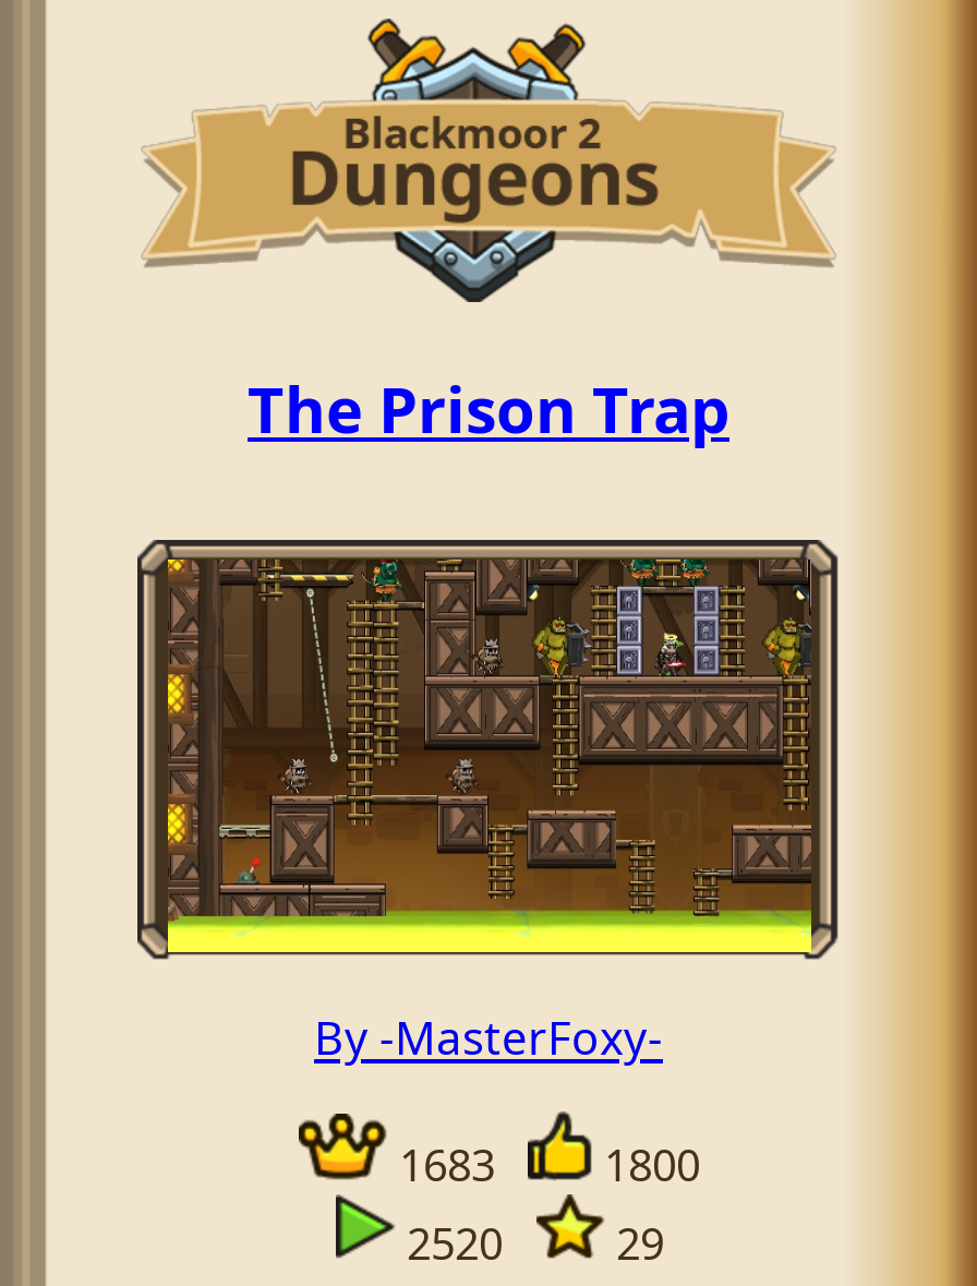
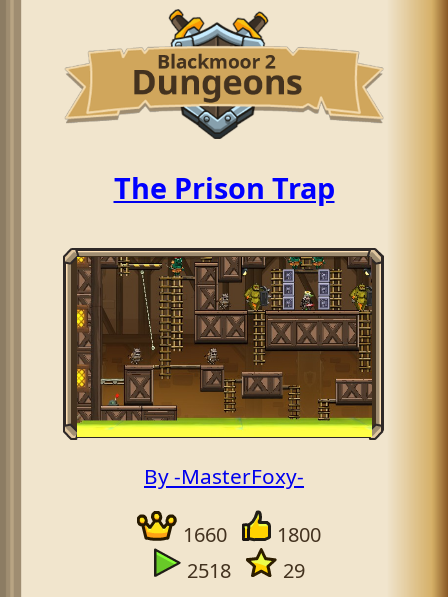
- 1683 1800
+ 1660 1800

- 2520 29
+ 2518 29
